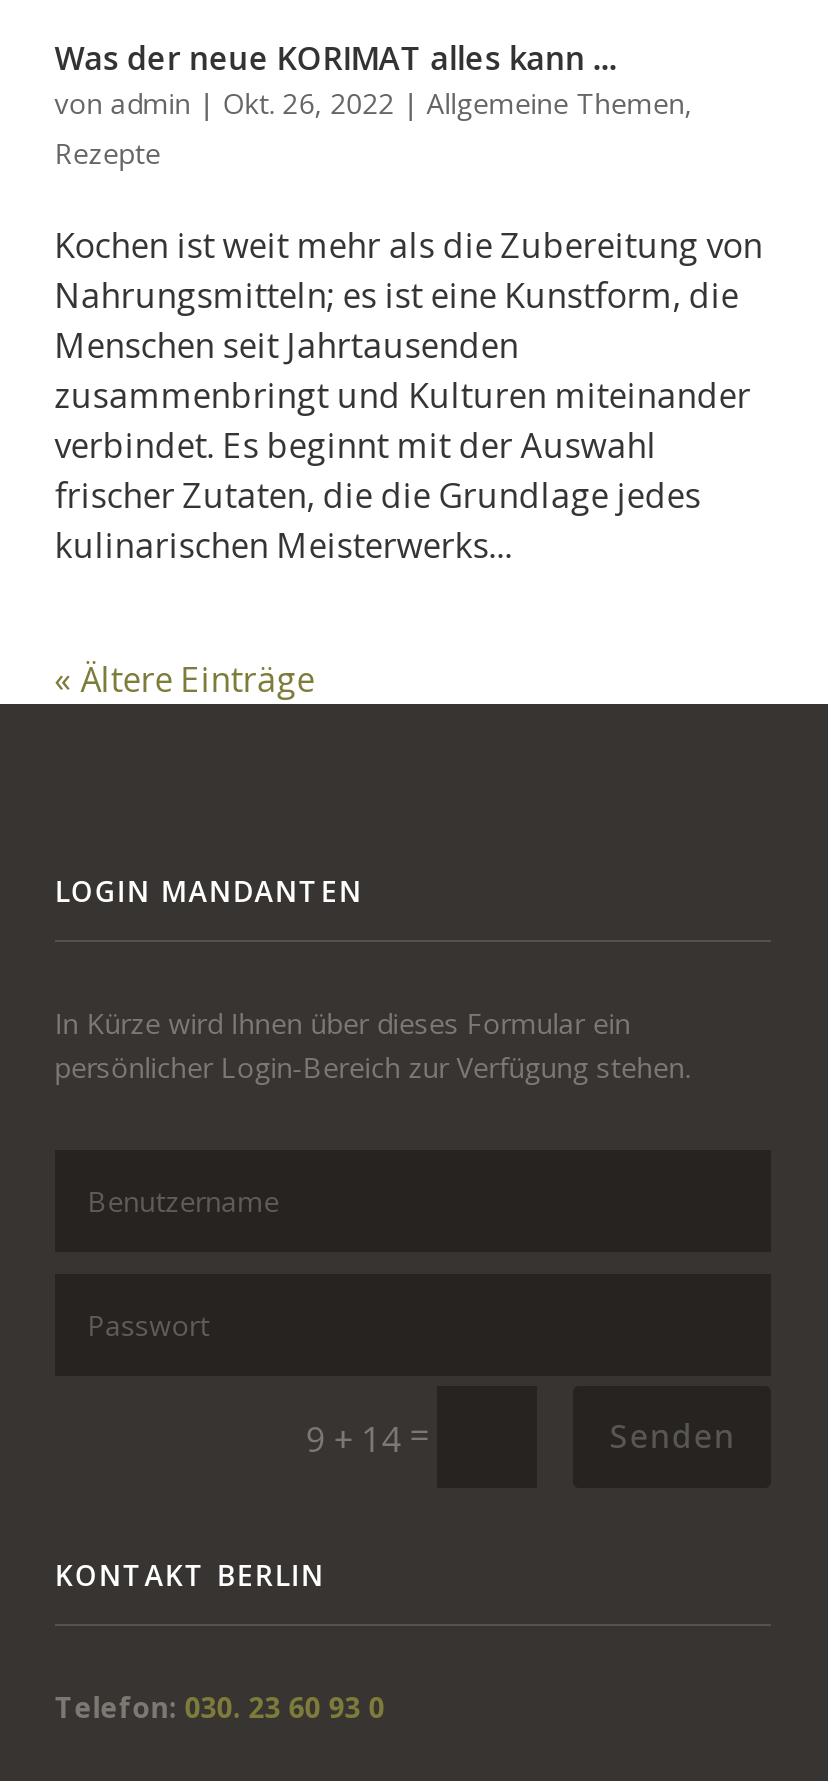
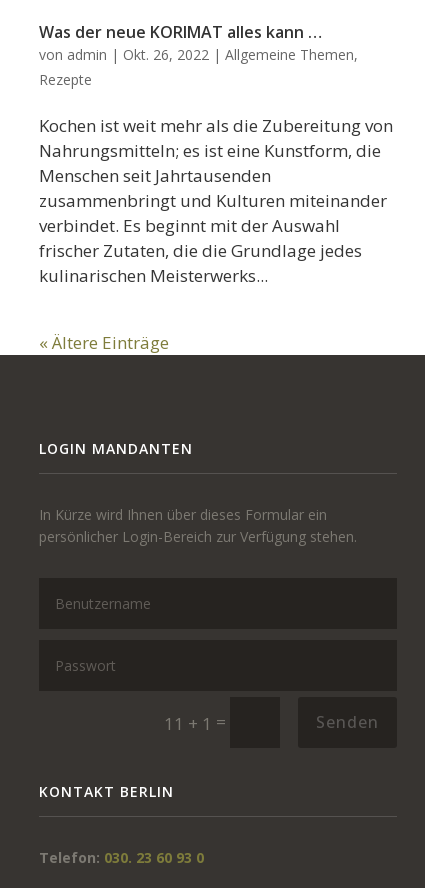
- 9 + 14 =
+ 11 + 1 =
